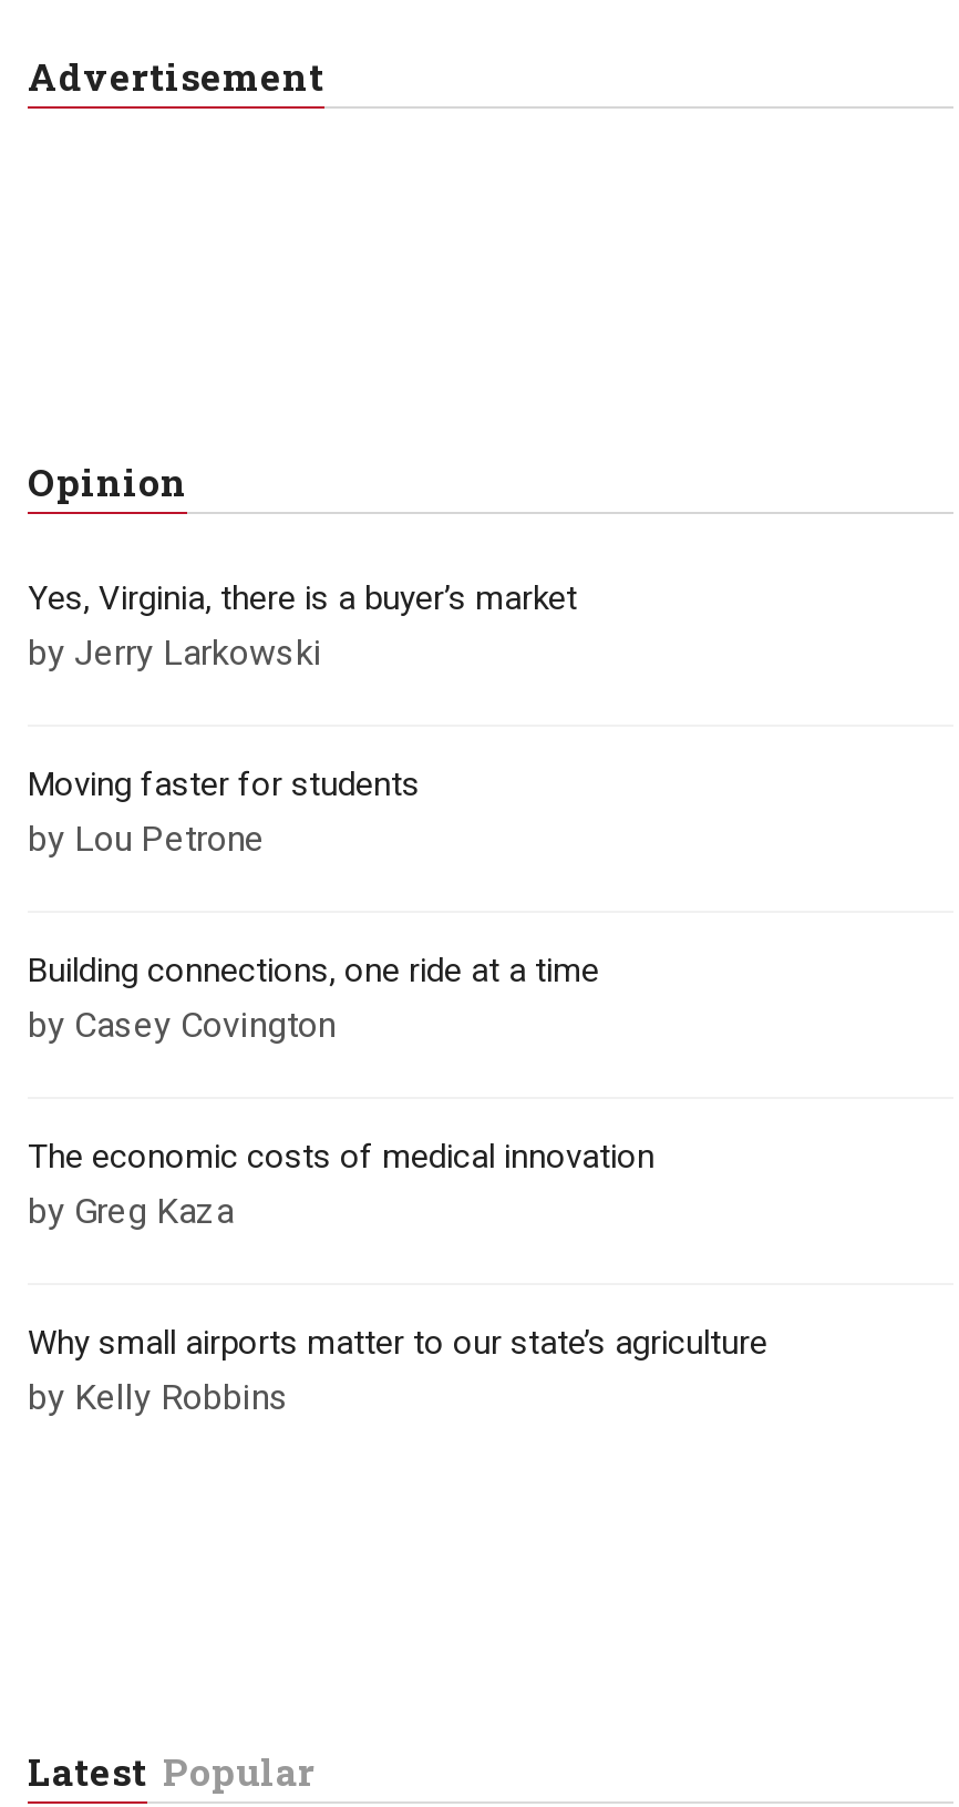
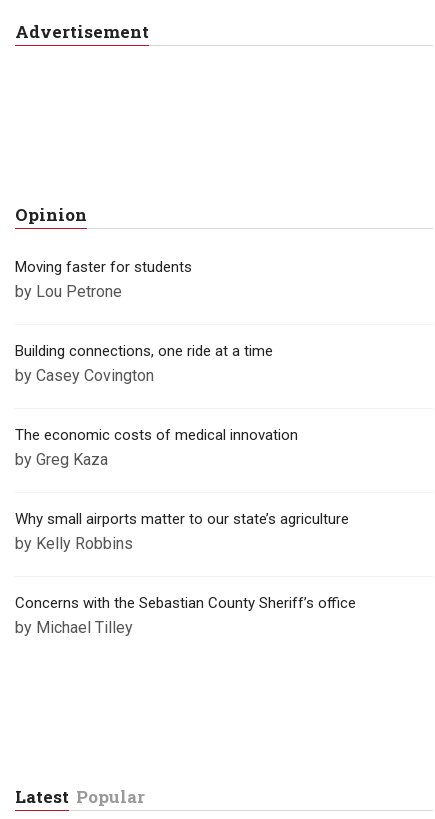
- Yes, Virginia, there is a buyer’s market
- by Jerry Larkowski

moved up: Moving faster for students | by Lou Petrone | Building connections, one ride at a time | by Casey Covington | The economic costs of medical innovation | by Greg Kaza | Why small airports matter to our state’s agriculture | by Kelly Robbins

+ Concerns with the Sebastian County Sheriff’s office
+ by Michael Tilley
